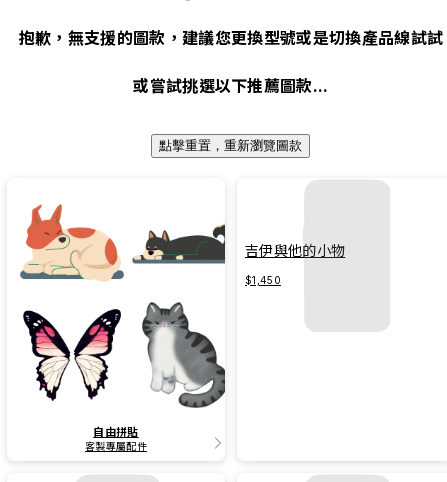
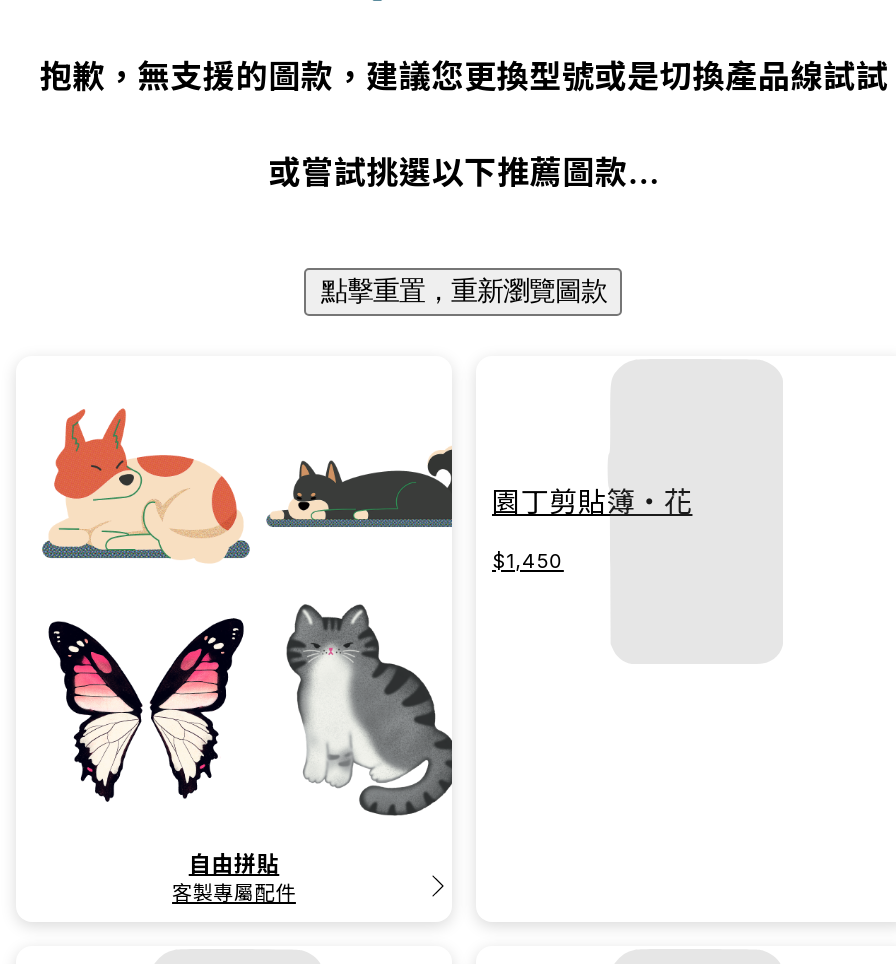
- 吉伊與他的小物
+ 園丁剪貼簿・花
